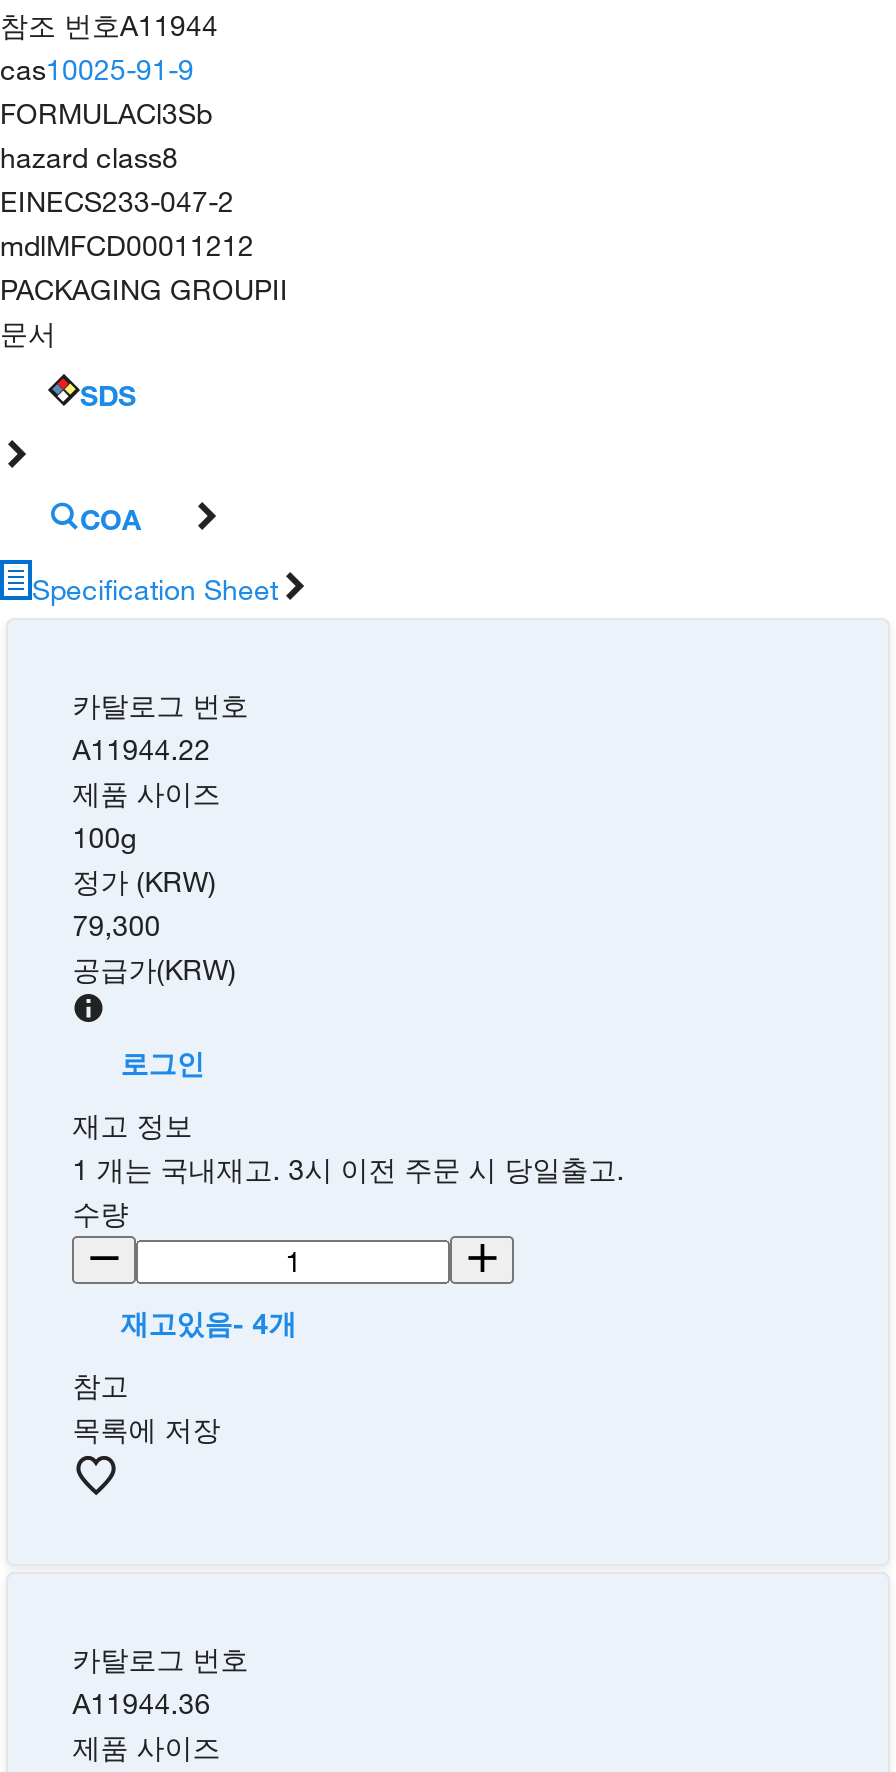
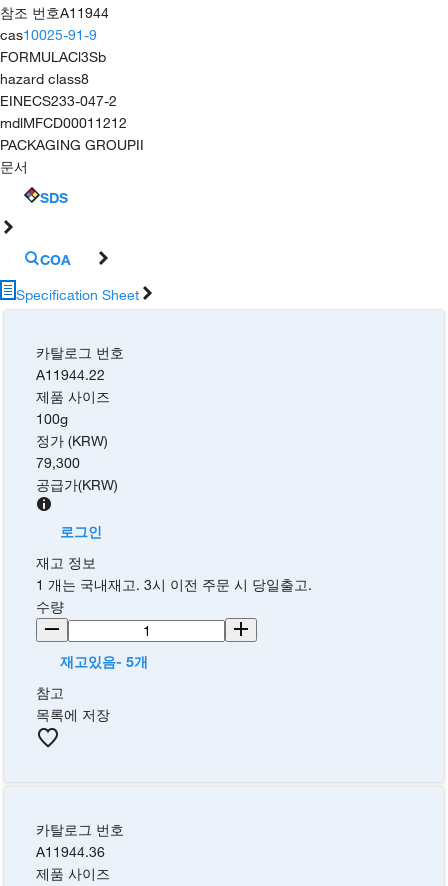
- 재고있음- 4개
+ 재고있음- 5개
